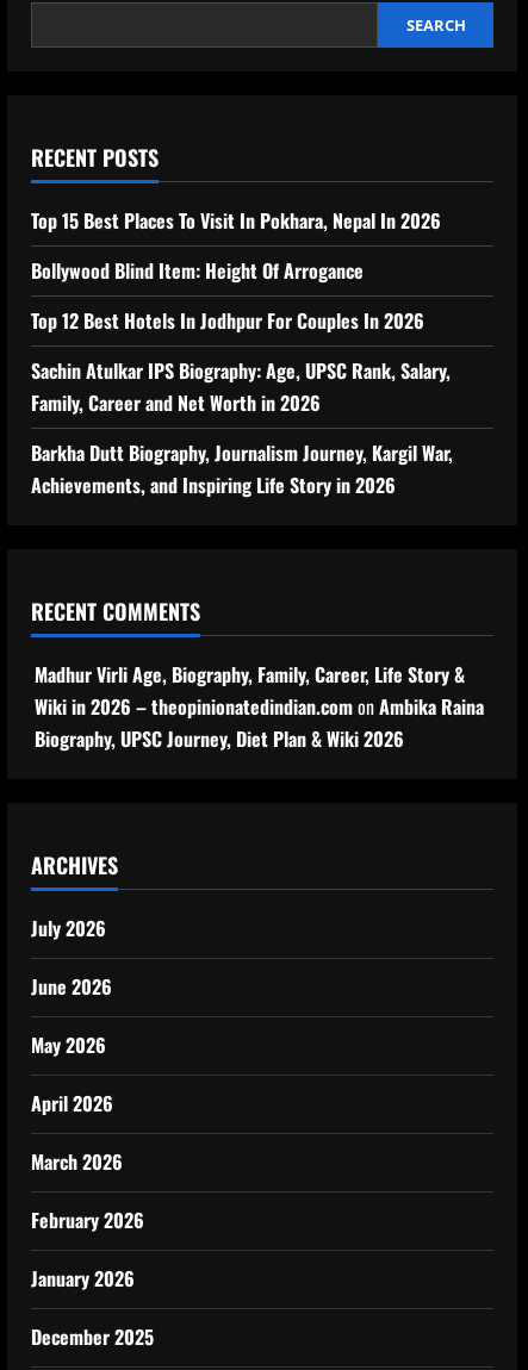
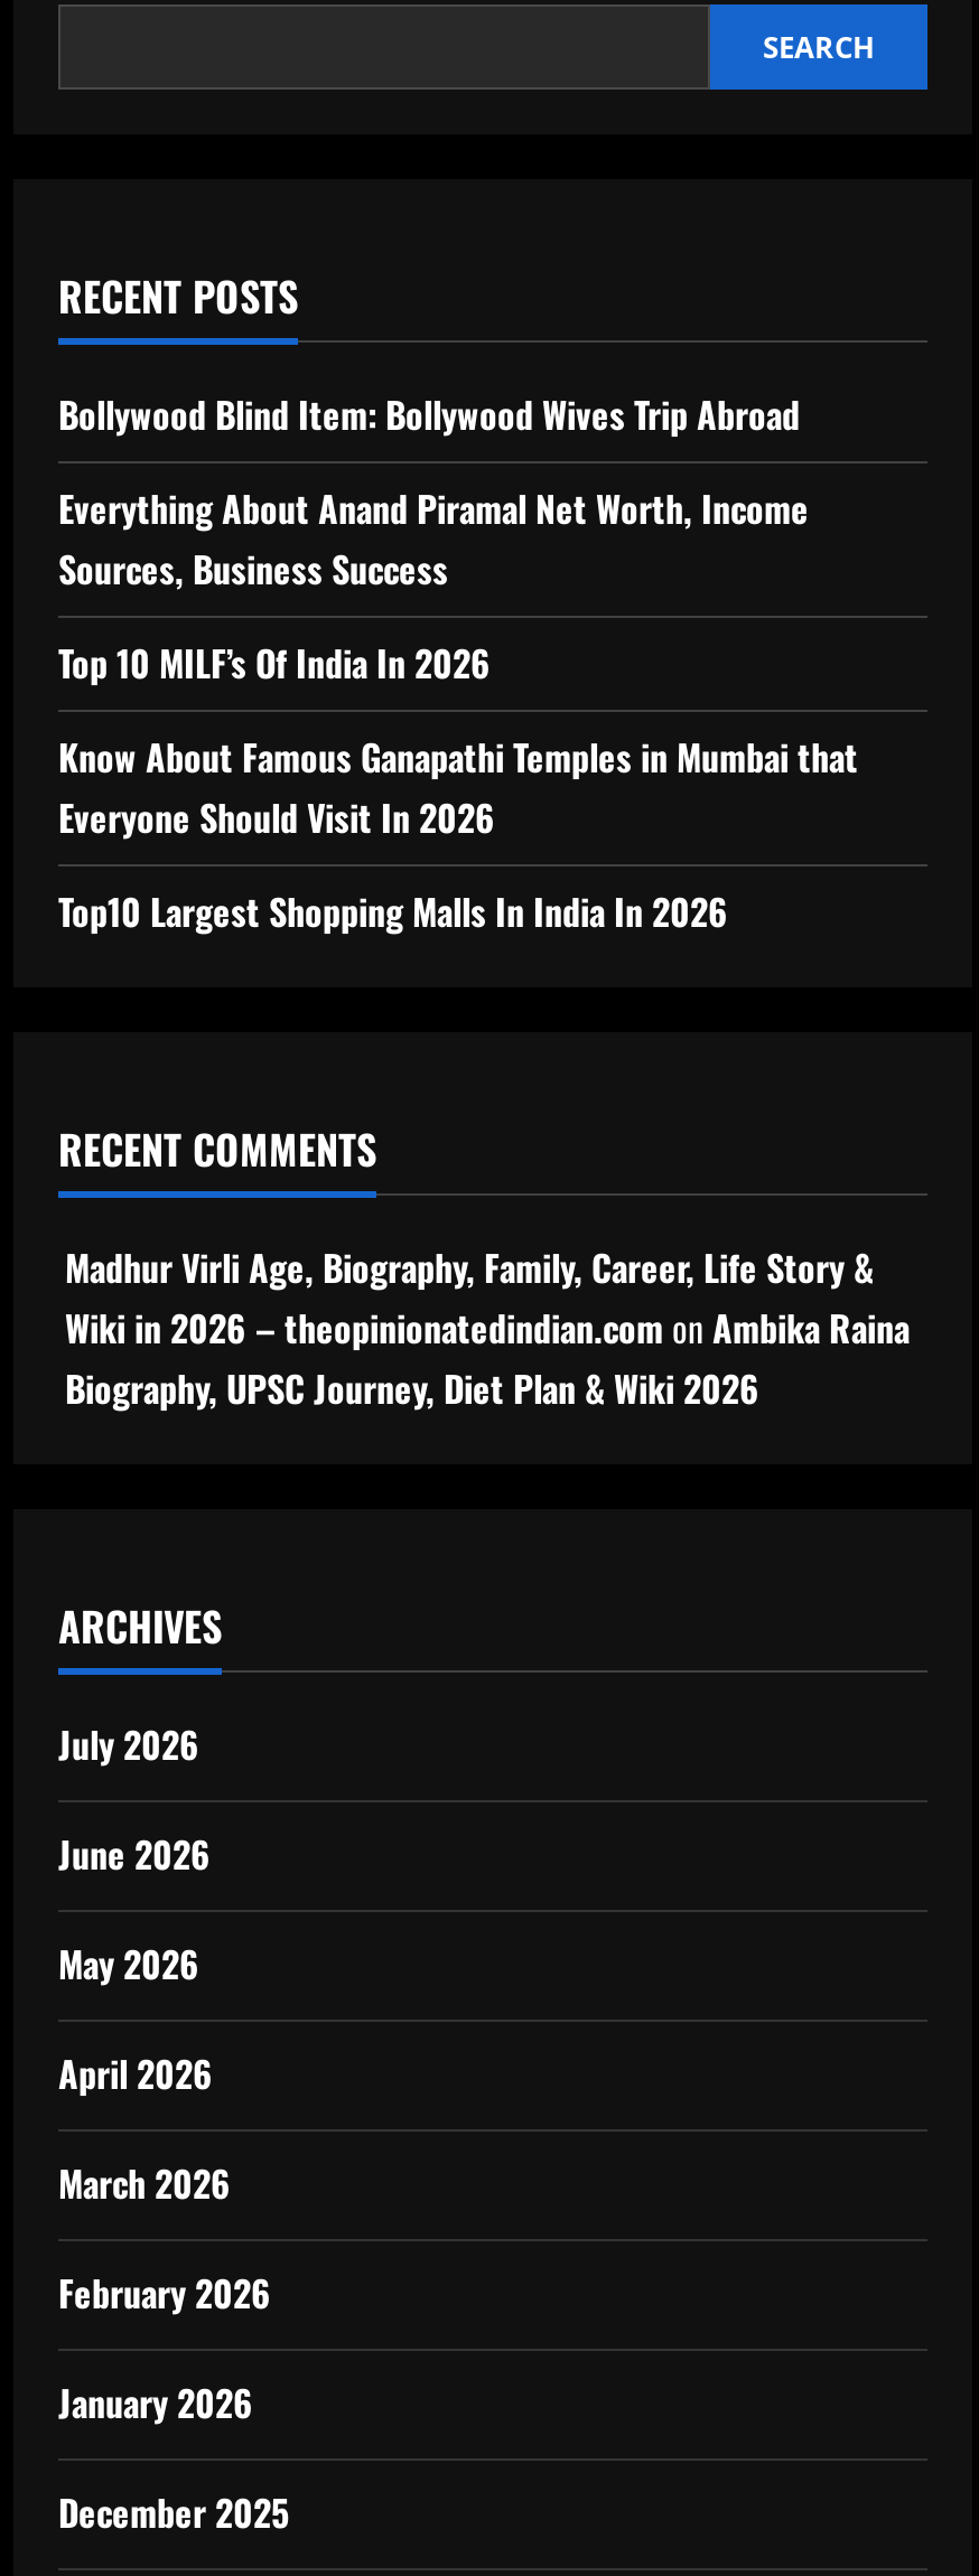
- Top 15 Best Places To Visit In Pokhara, Nepal In 2026
+ Bollywood Blind Item: Bollywood Wives Trip Abroad

- Bollywood Blind Item: Height Of Arrogance
+ Everything About Anand Piramal Net Worth, Income
+ Sources, Business Success

- Top 12 Best Hotels In Jodhpur For Couples In 2026
+ Top 10 MILF’s Of India In 2026

- Sachin Atulkar IPS Biography: Age, UPSC Rank, Salary,
- Family, Career and Net Worth in 2026
+ Know About Famous Ganapathi Temples in Mumbai that
+ Everyone Should Visit In 2026

- Barkha Dutt Biography, Journalism Journey, Kargil War,
- Achievements, and Inspiring Life Story in 2026
+ Top10 Largest Shopping Malls In India In 2026
